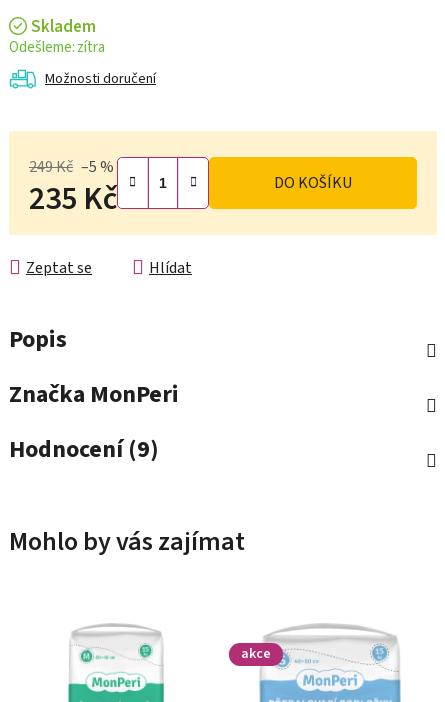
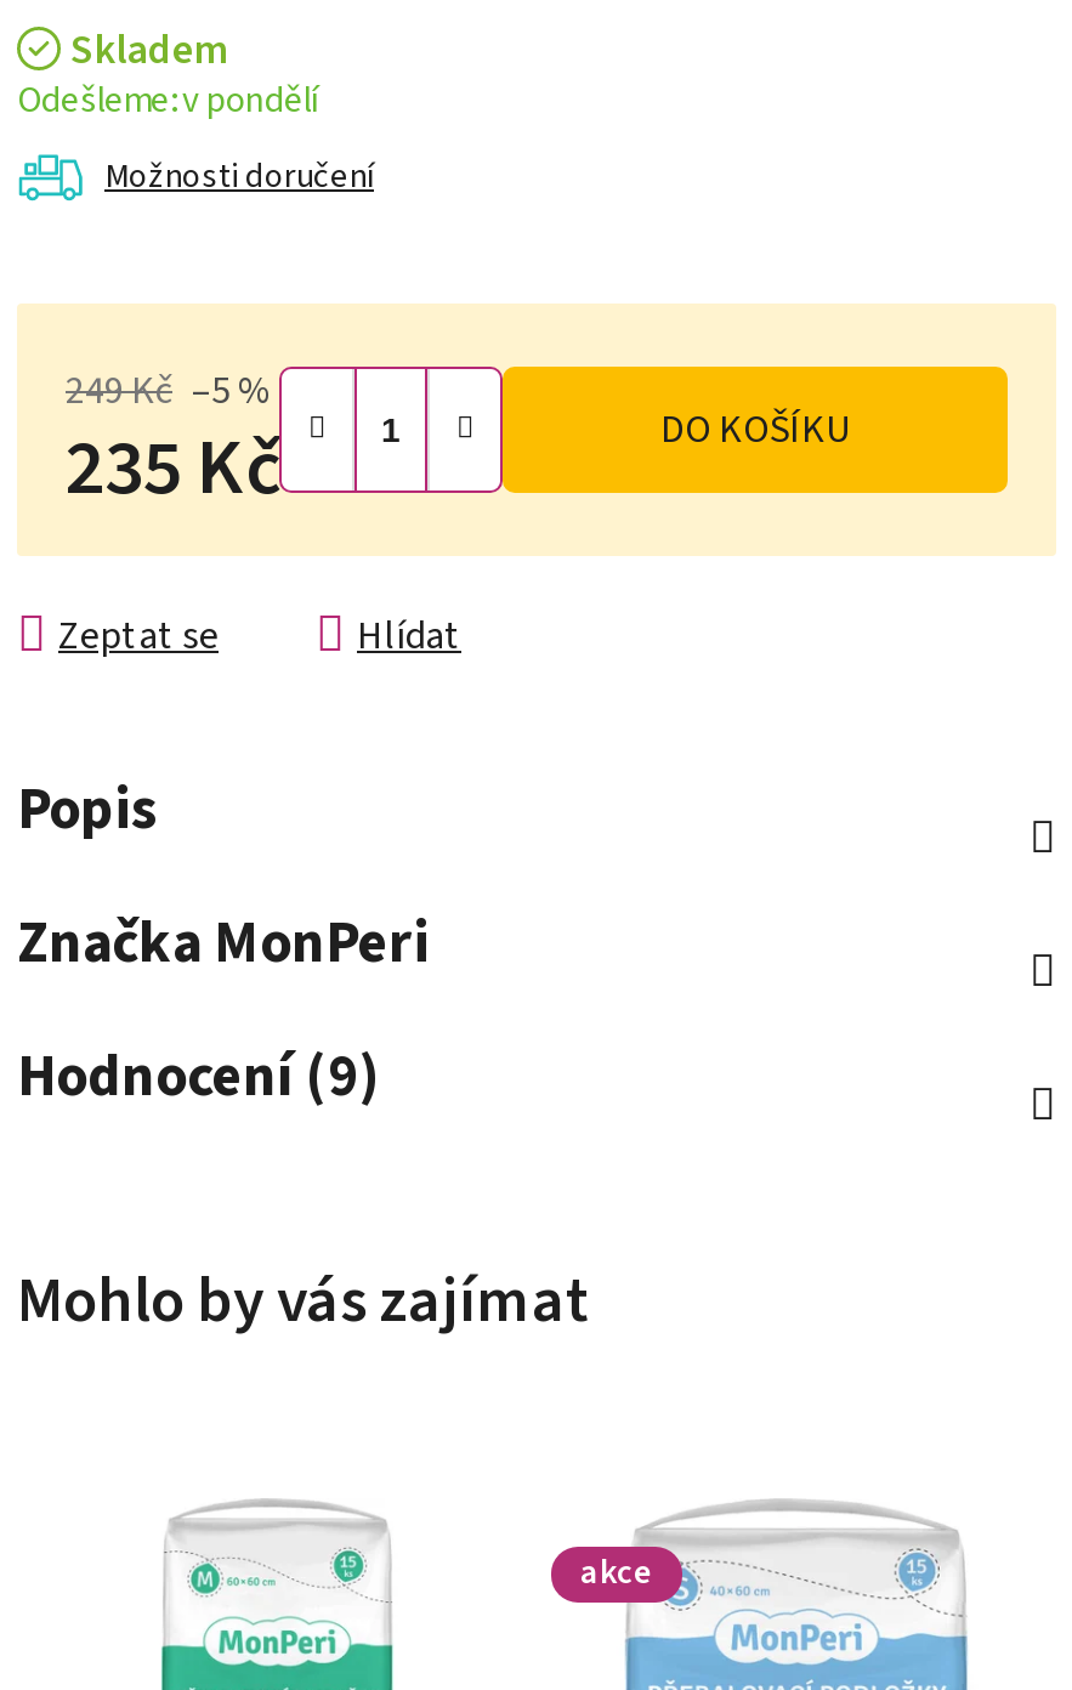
- zítra
+ v pondělí
